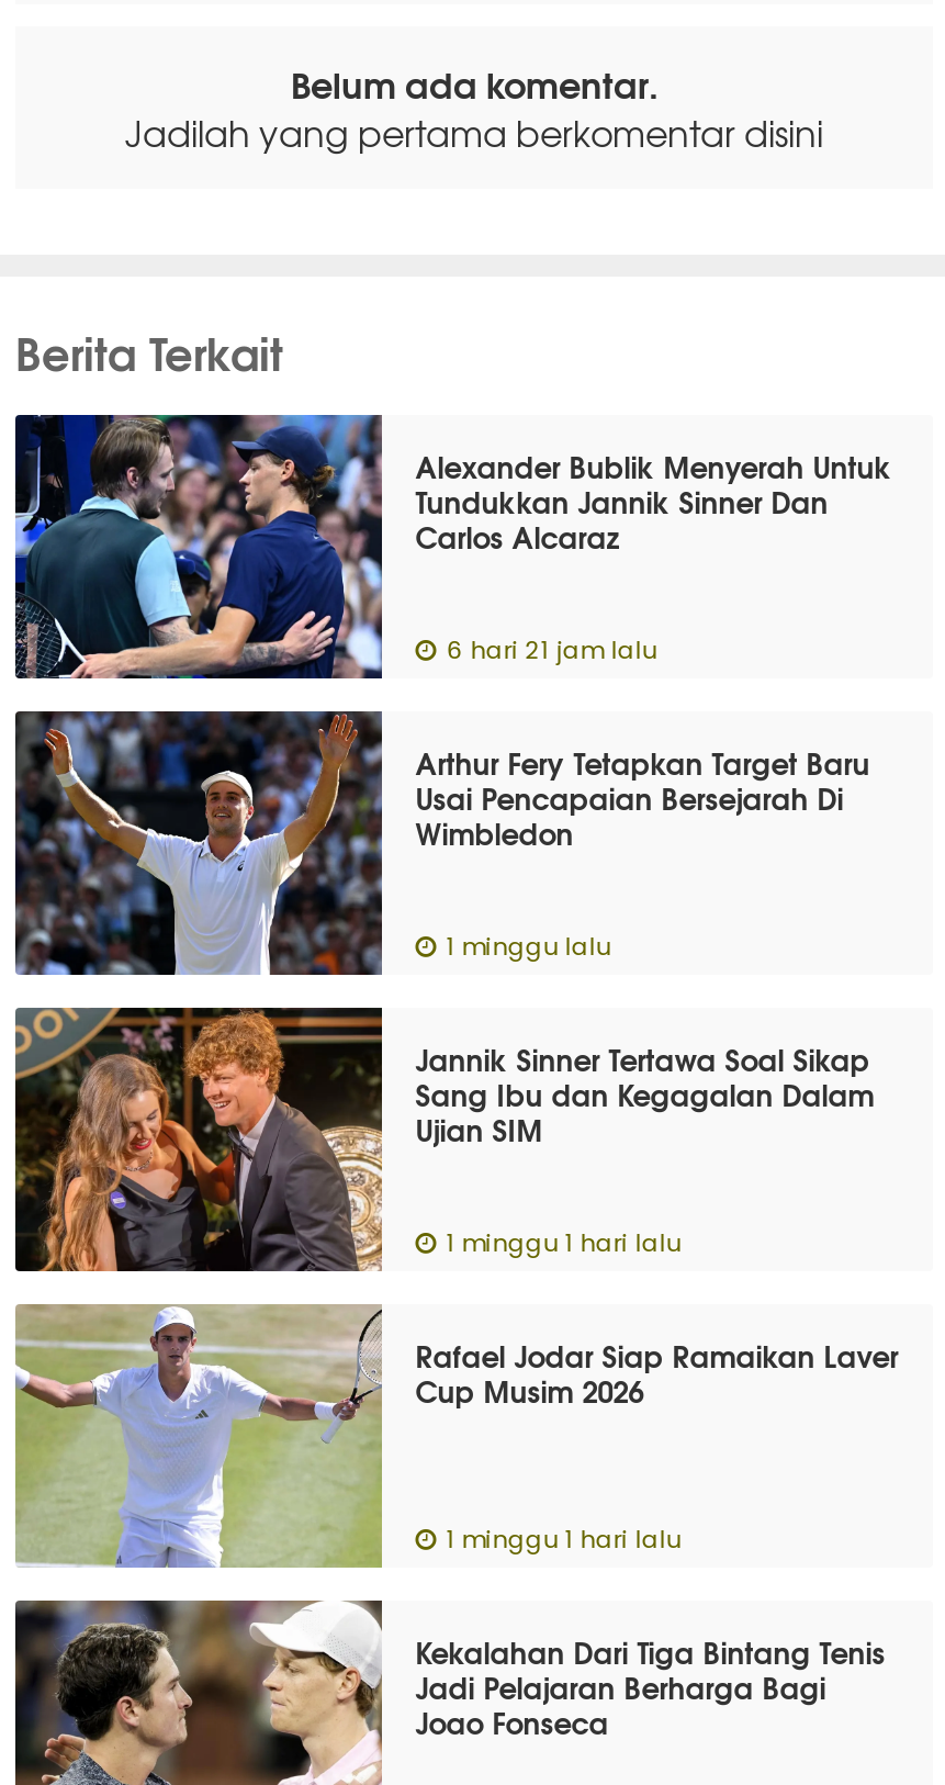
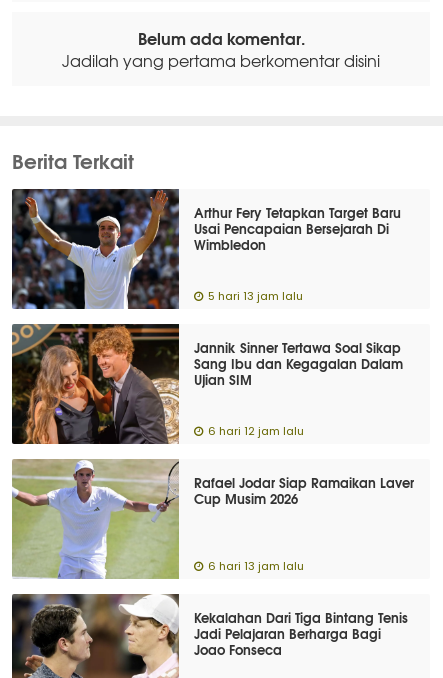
- [image]
- Alexander Bublik Menyerah Untuk
- Tundukkan Jannik Sinner Dan
- Carlos Alcaraz
- 6 hari 21 jam lalu

- 1 minggu lalu
+ 5 hari 13 jam lalu

- 1 minggu 1 hari lalu
+ 6 hari 12 jam lalu

- 1 minggu 1 hari lalu
+ 6 hari 13 jam lalu
